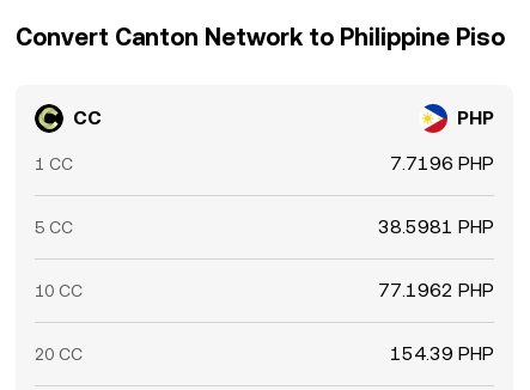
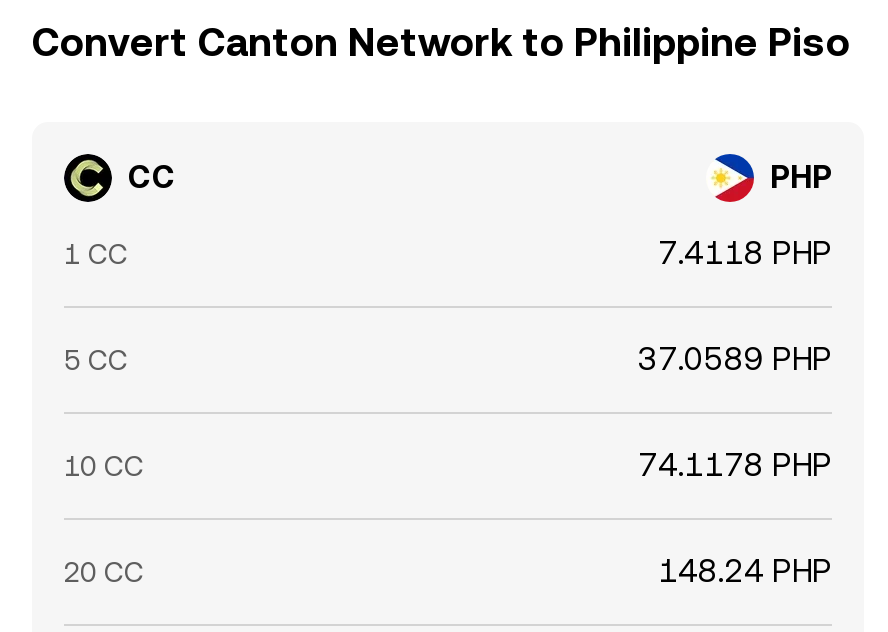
- 7.7196 PHP
+ 7.4118 PHP

- 38.5981 PHP
+ 37.0589 PHP

- 77.1962 PHP
+ 74.1178 PHP

- 154.39 PHP
+ 148.24 PHP
